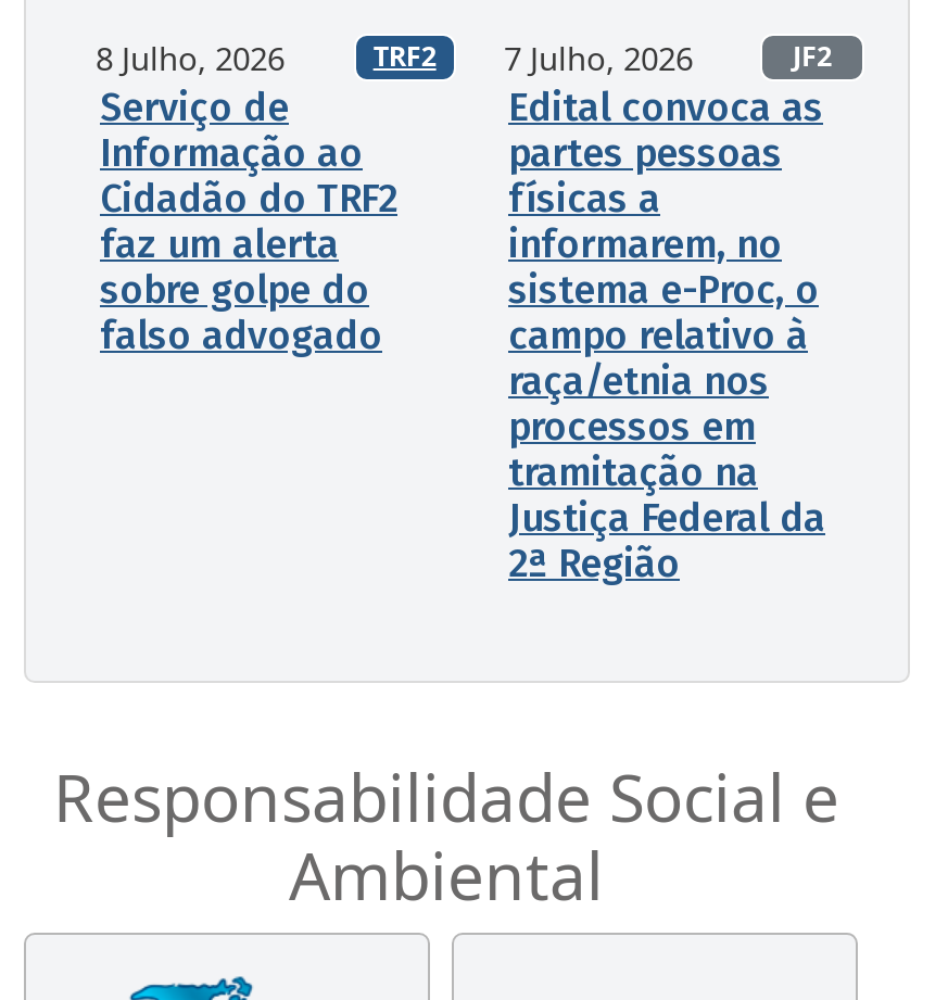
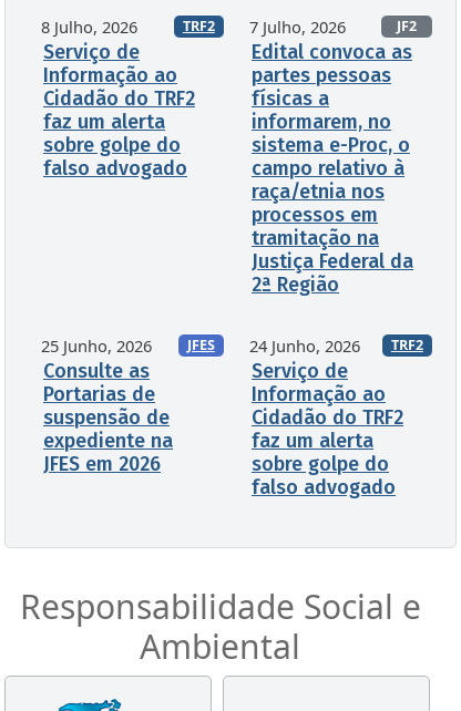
+ 25 Junho, 2026
+ JFES
+ Consulte as
+ Portarias de
+ suspensão de
+ expediente na
+ JFES em 2026

+ 24 Junho, 2026
+ TRF2
+ Serviço de
+ Informação ao
+ Cidadão do TRF2
+ faz um alerta
+ sobre golpe do
+ falso advogado
